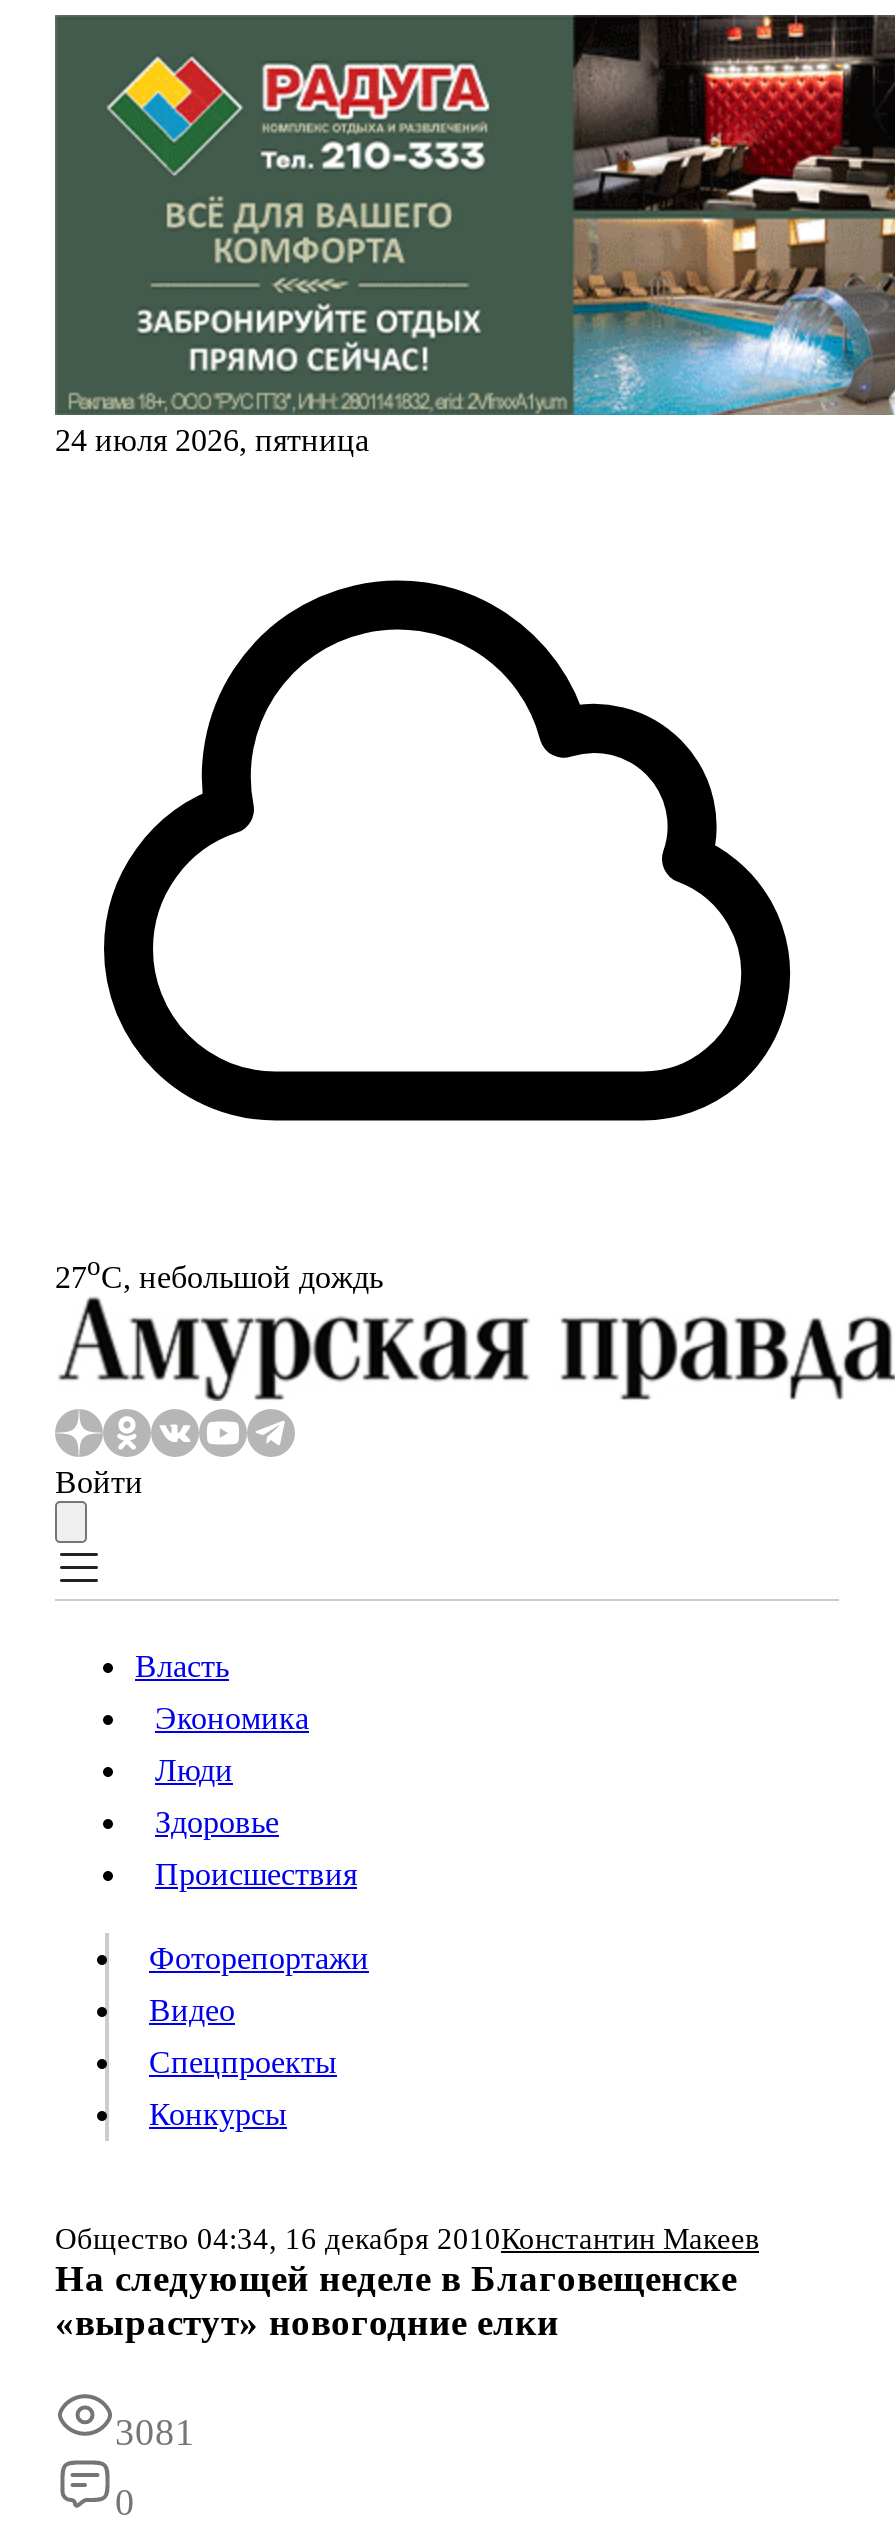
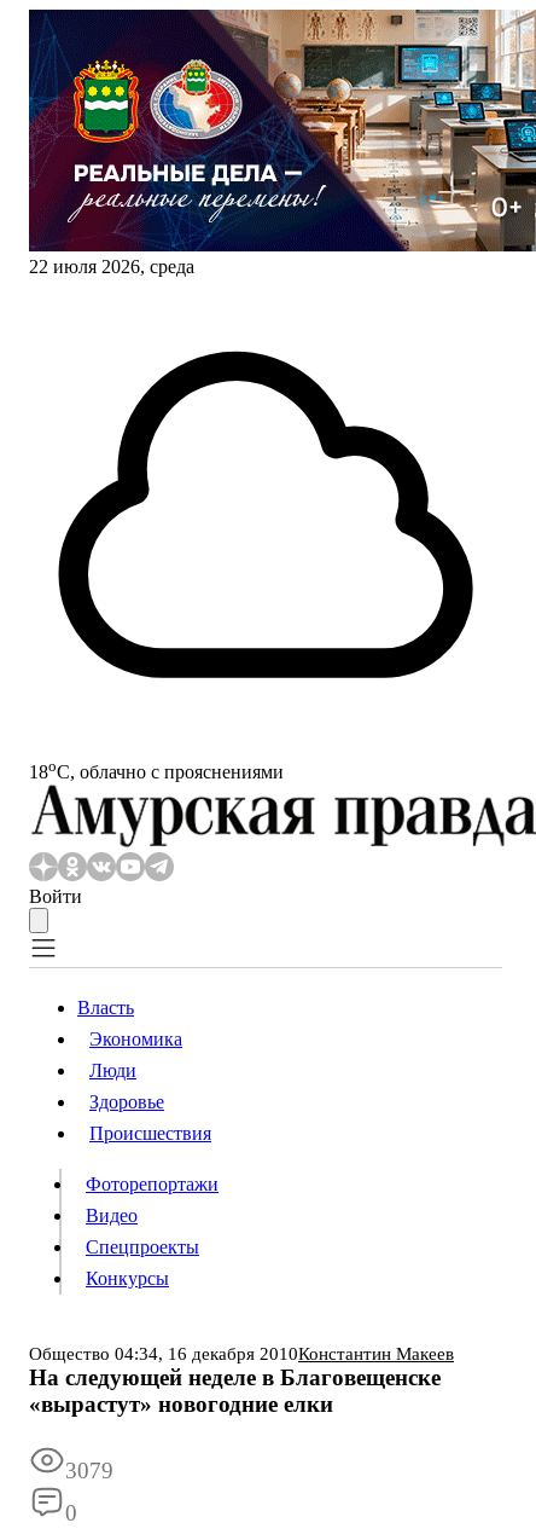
- [image]
- 24 июля 2026, пятница
+ [image]
+ 22 июля 2026, среда

- 27oС, небольшой дождь
+ 18oС, облачно с прояснениями

- 3081
+ 3079
